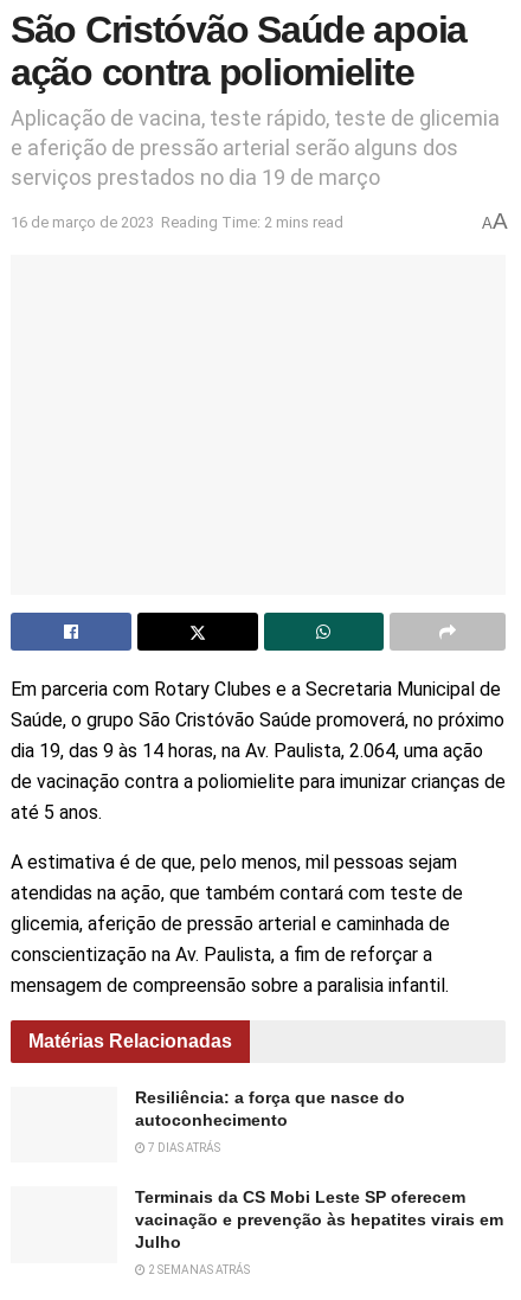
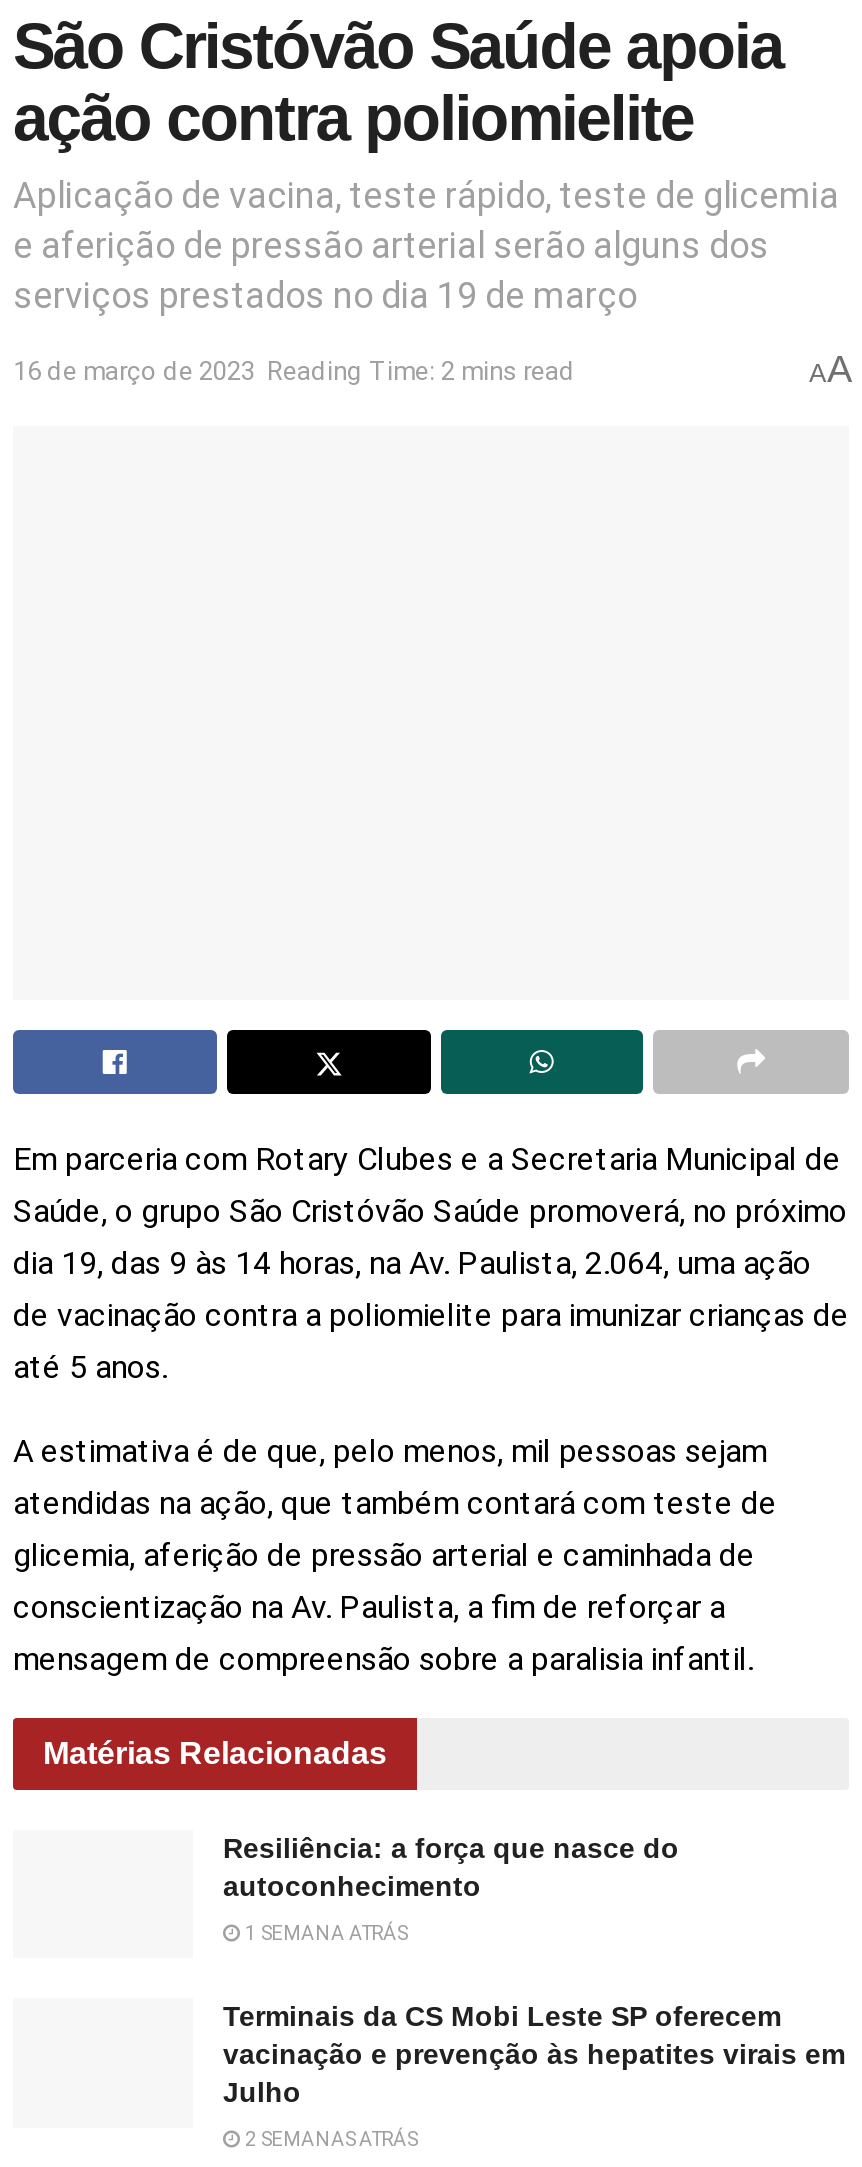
- 7 DIAS ATRÁS
+ 1 SEMANA ATRÁS
